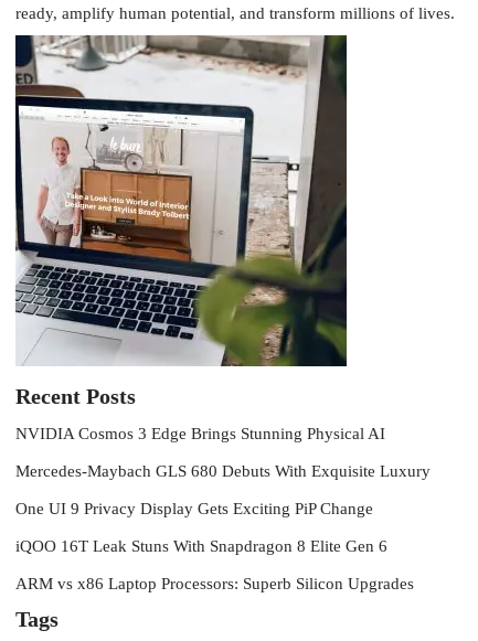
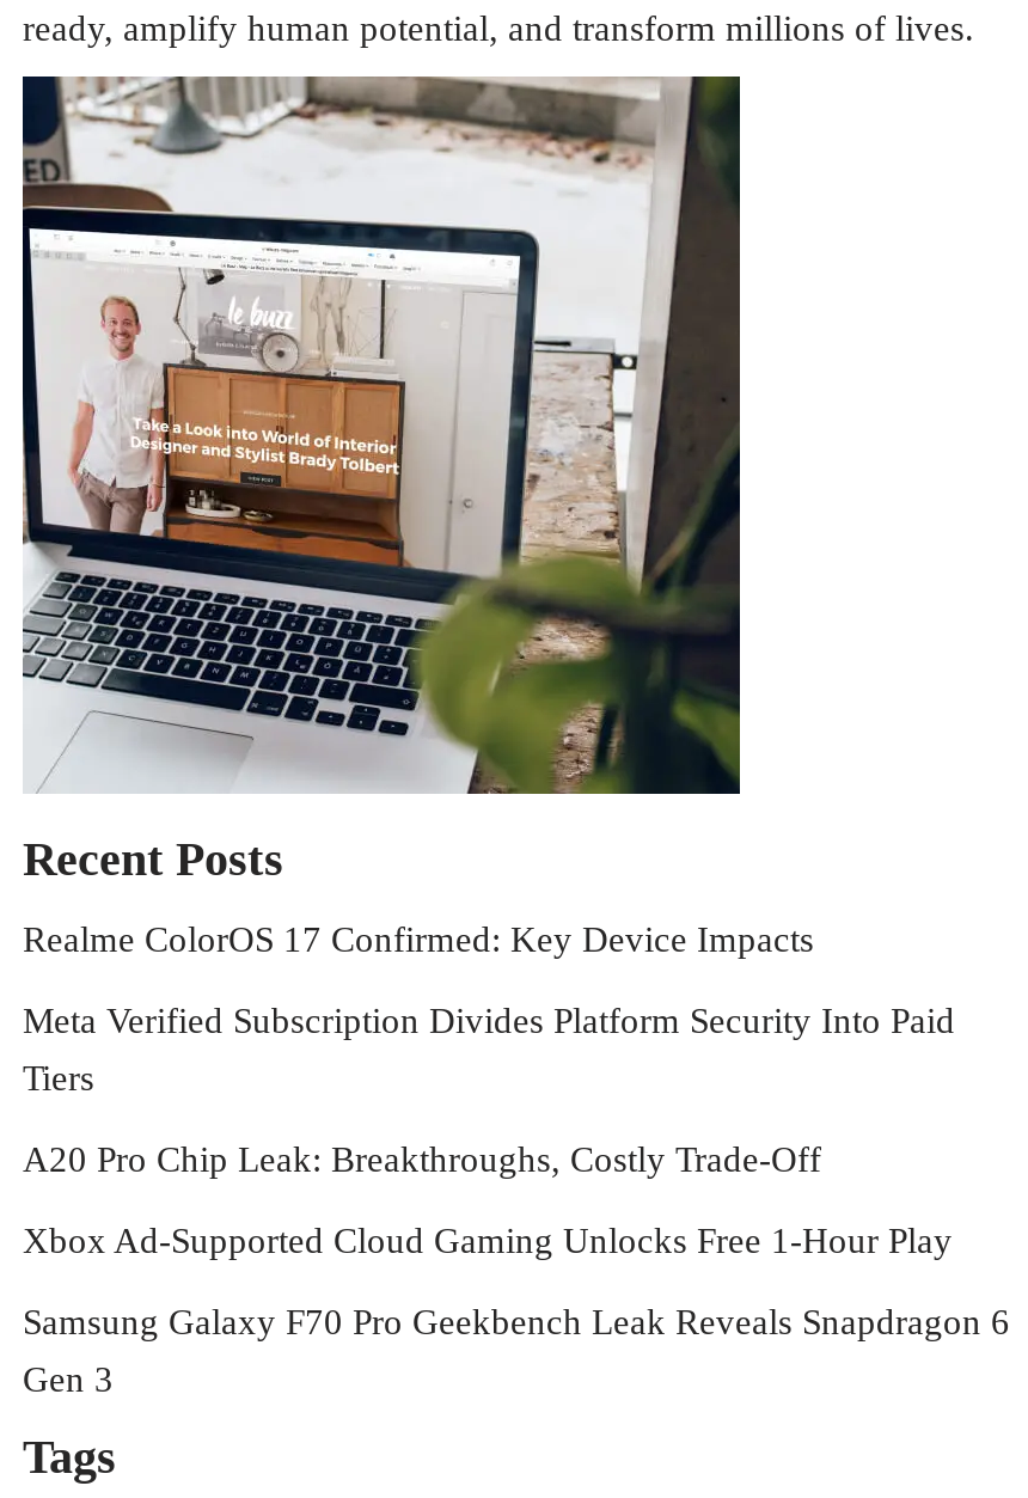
- NVIDIA Cosmos 3 Edge Brings Stunning Physical AI
- Mercedes-Maybach GLS 680 Debuts With Exquisite Luxury
- One UI 9 Privacy Display Gets Exciting PiP Change
- iQOO 16T Leak Stuns With Snapdragon 8 Elite Gen 6
- ARM vs x86 Laptop Processors: Superb Silicon Upgrades
+ Realme ColorOS 17 Confirmed: Key Device Impacts
+ Meta Verified Subscription Divides Platform Security Into Paid
+ Tiers
+ A20 Pro Chip Leak: Breakthroughs, Costly Trade-Off
+ Xbox Ad-Supported Cloud Gaming Unlocks Free 1-Hour Play
+ Samsung Galaxy F70 Pro Geekbench Leak Reveals Snapdragon 6
+ Gen 3
